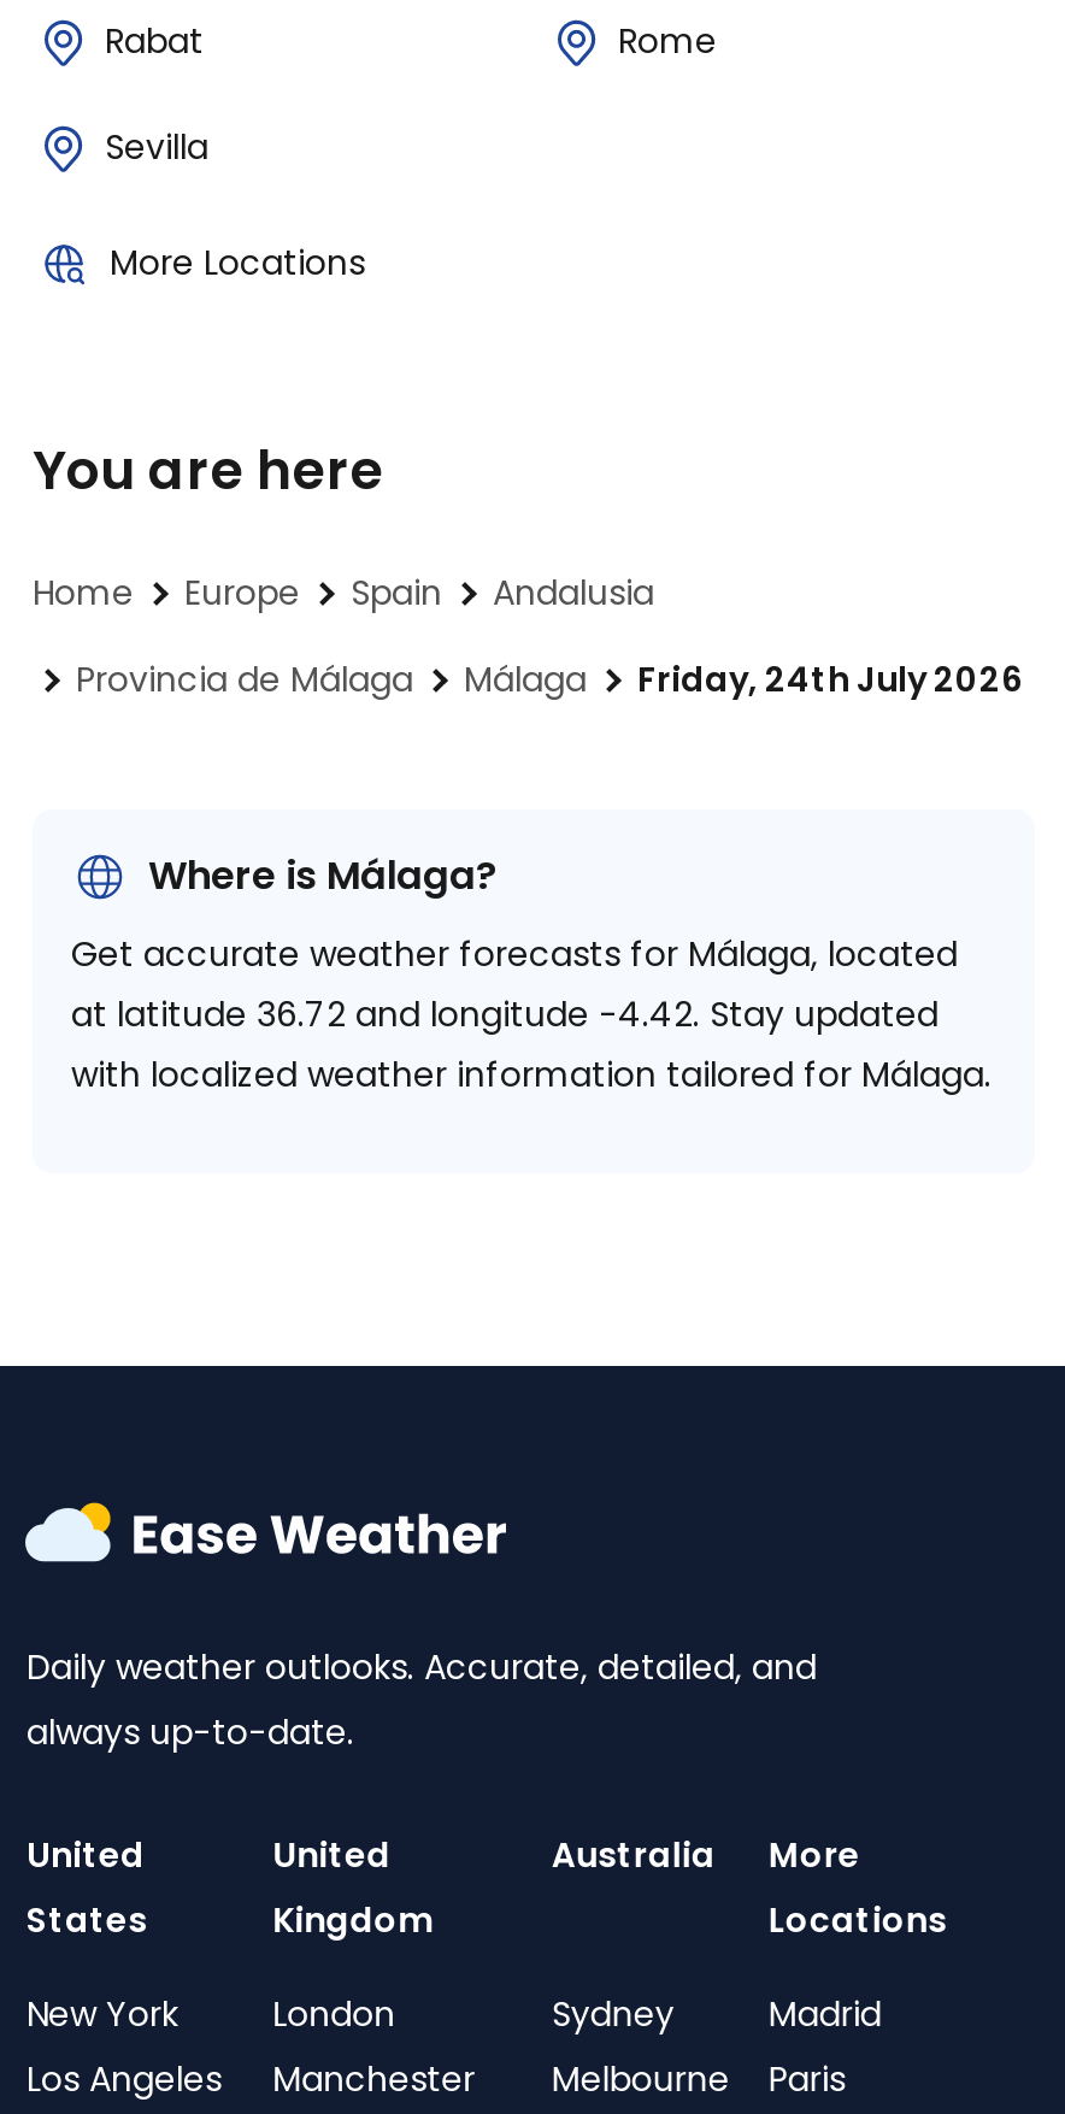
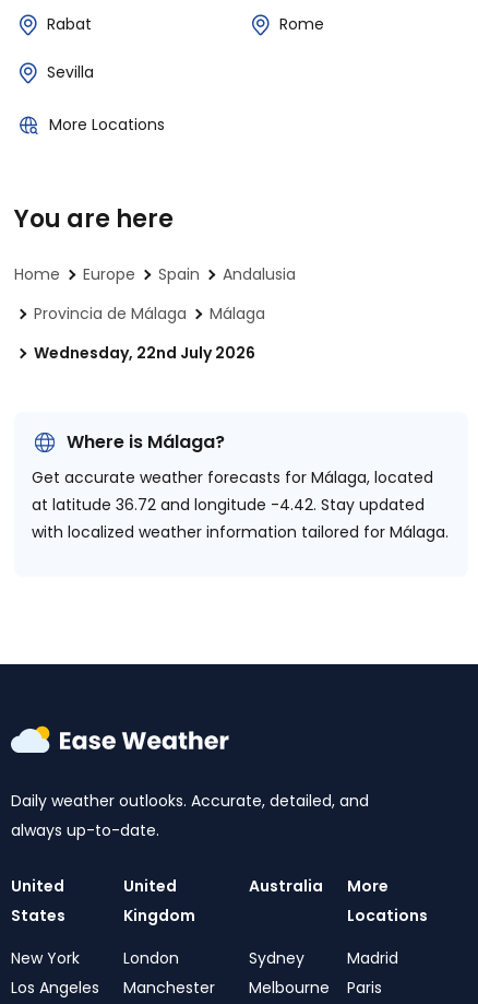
- Friday, 24th July 2026
+ Wednesday, 22nd July 2026
